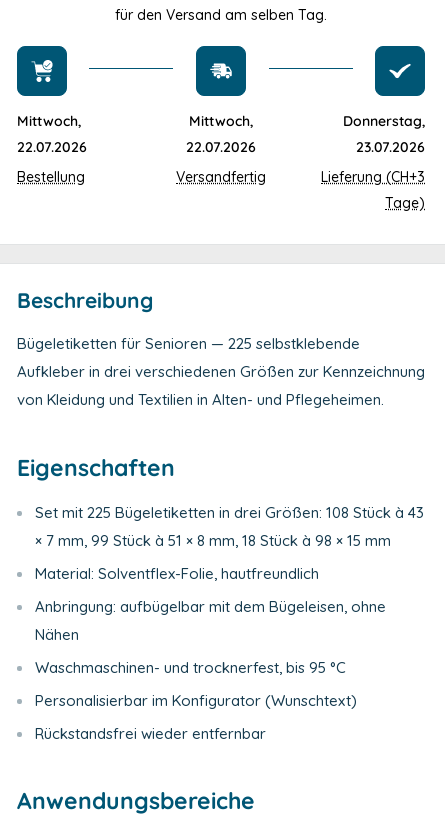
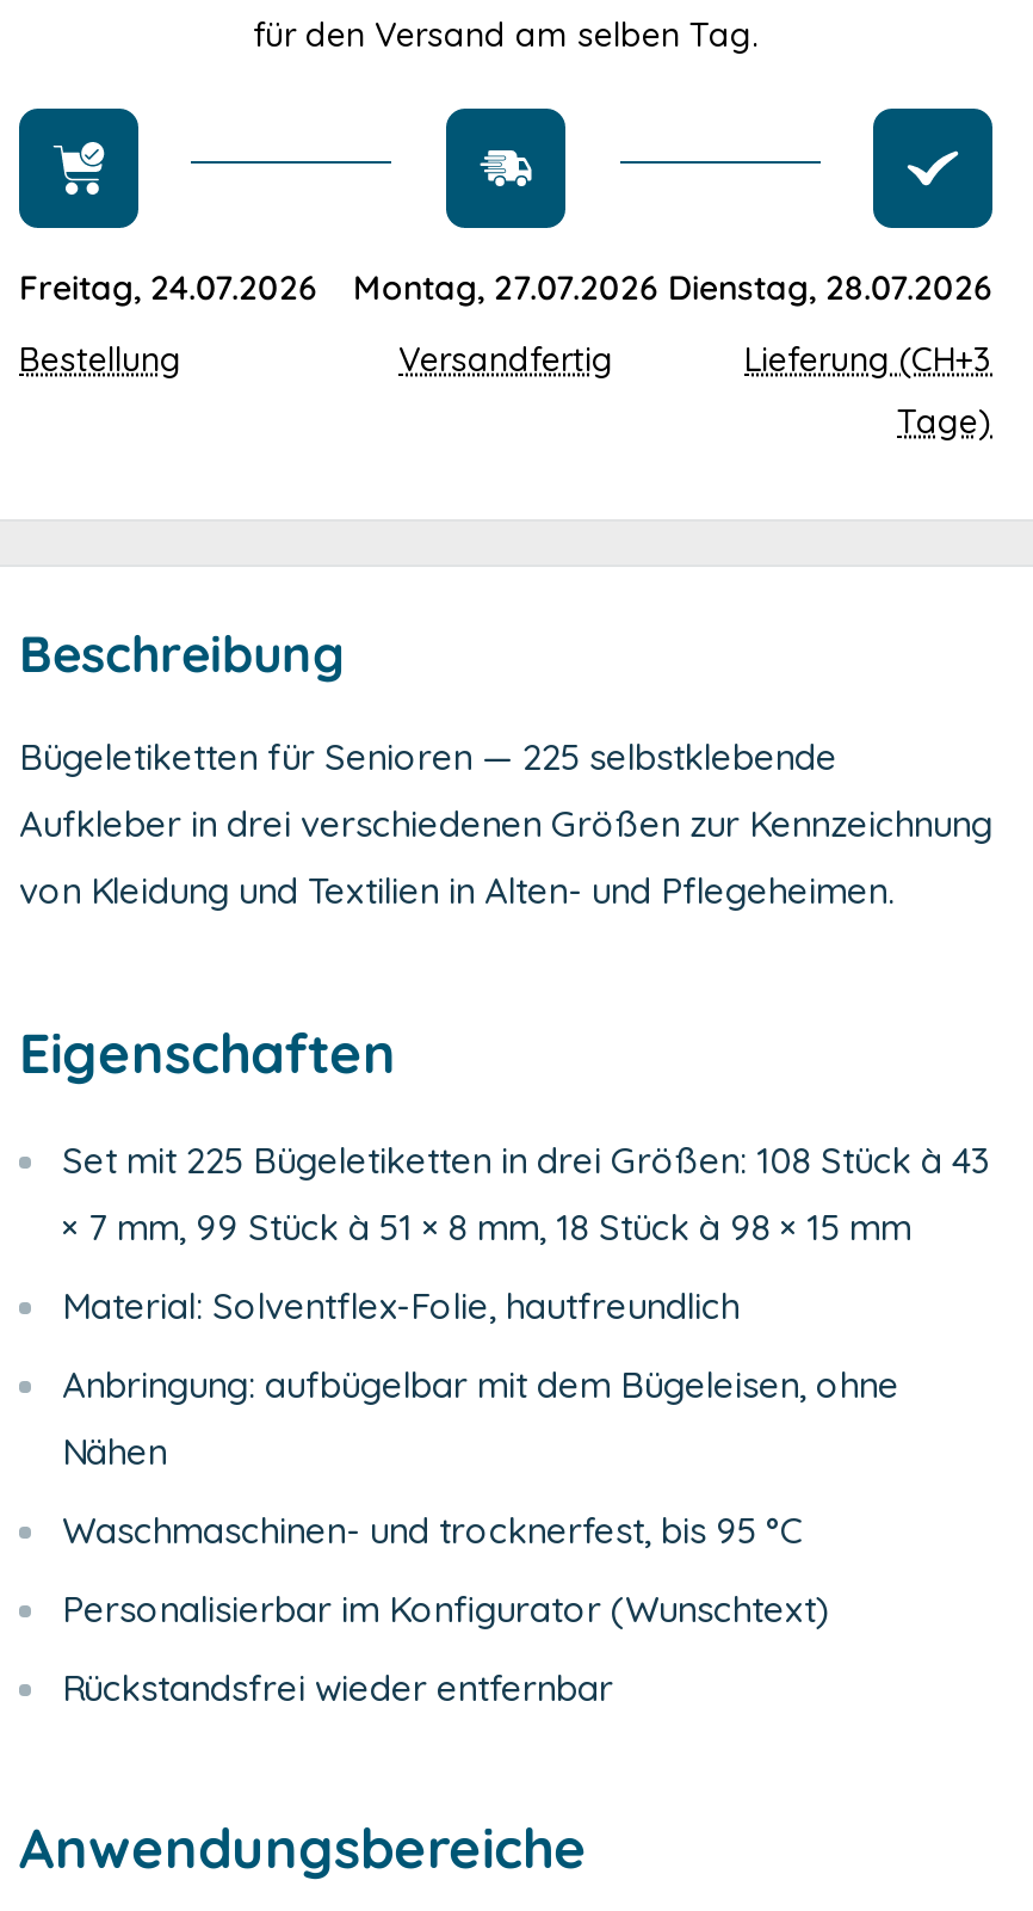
- Mittwoch,
- 22.07.2026
+ Freitag, 24.07.2026

- Mittwoch,
- 22.07.2026
+ Montag, 27.07.2026

- Donnerstag,
- 23.07.2026
+ Dienstag, 28.07.2026
